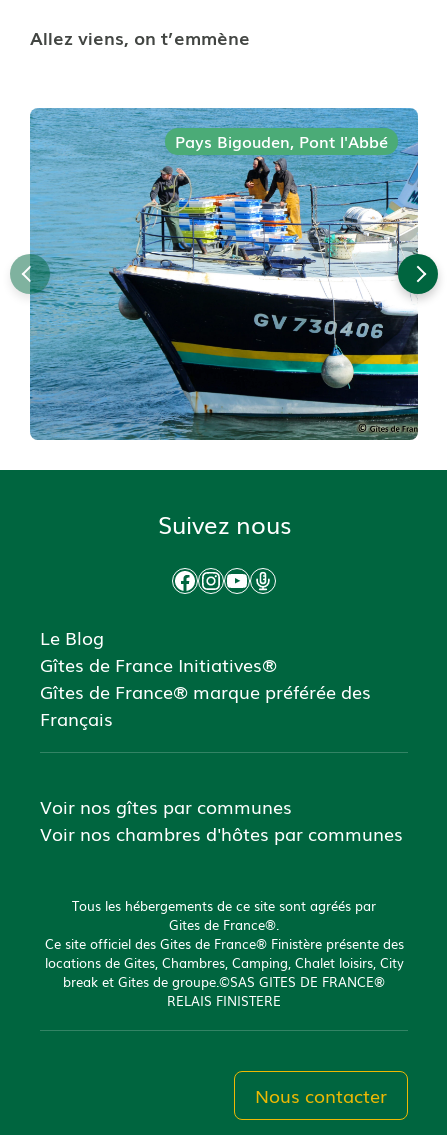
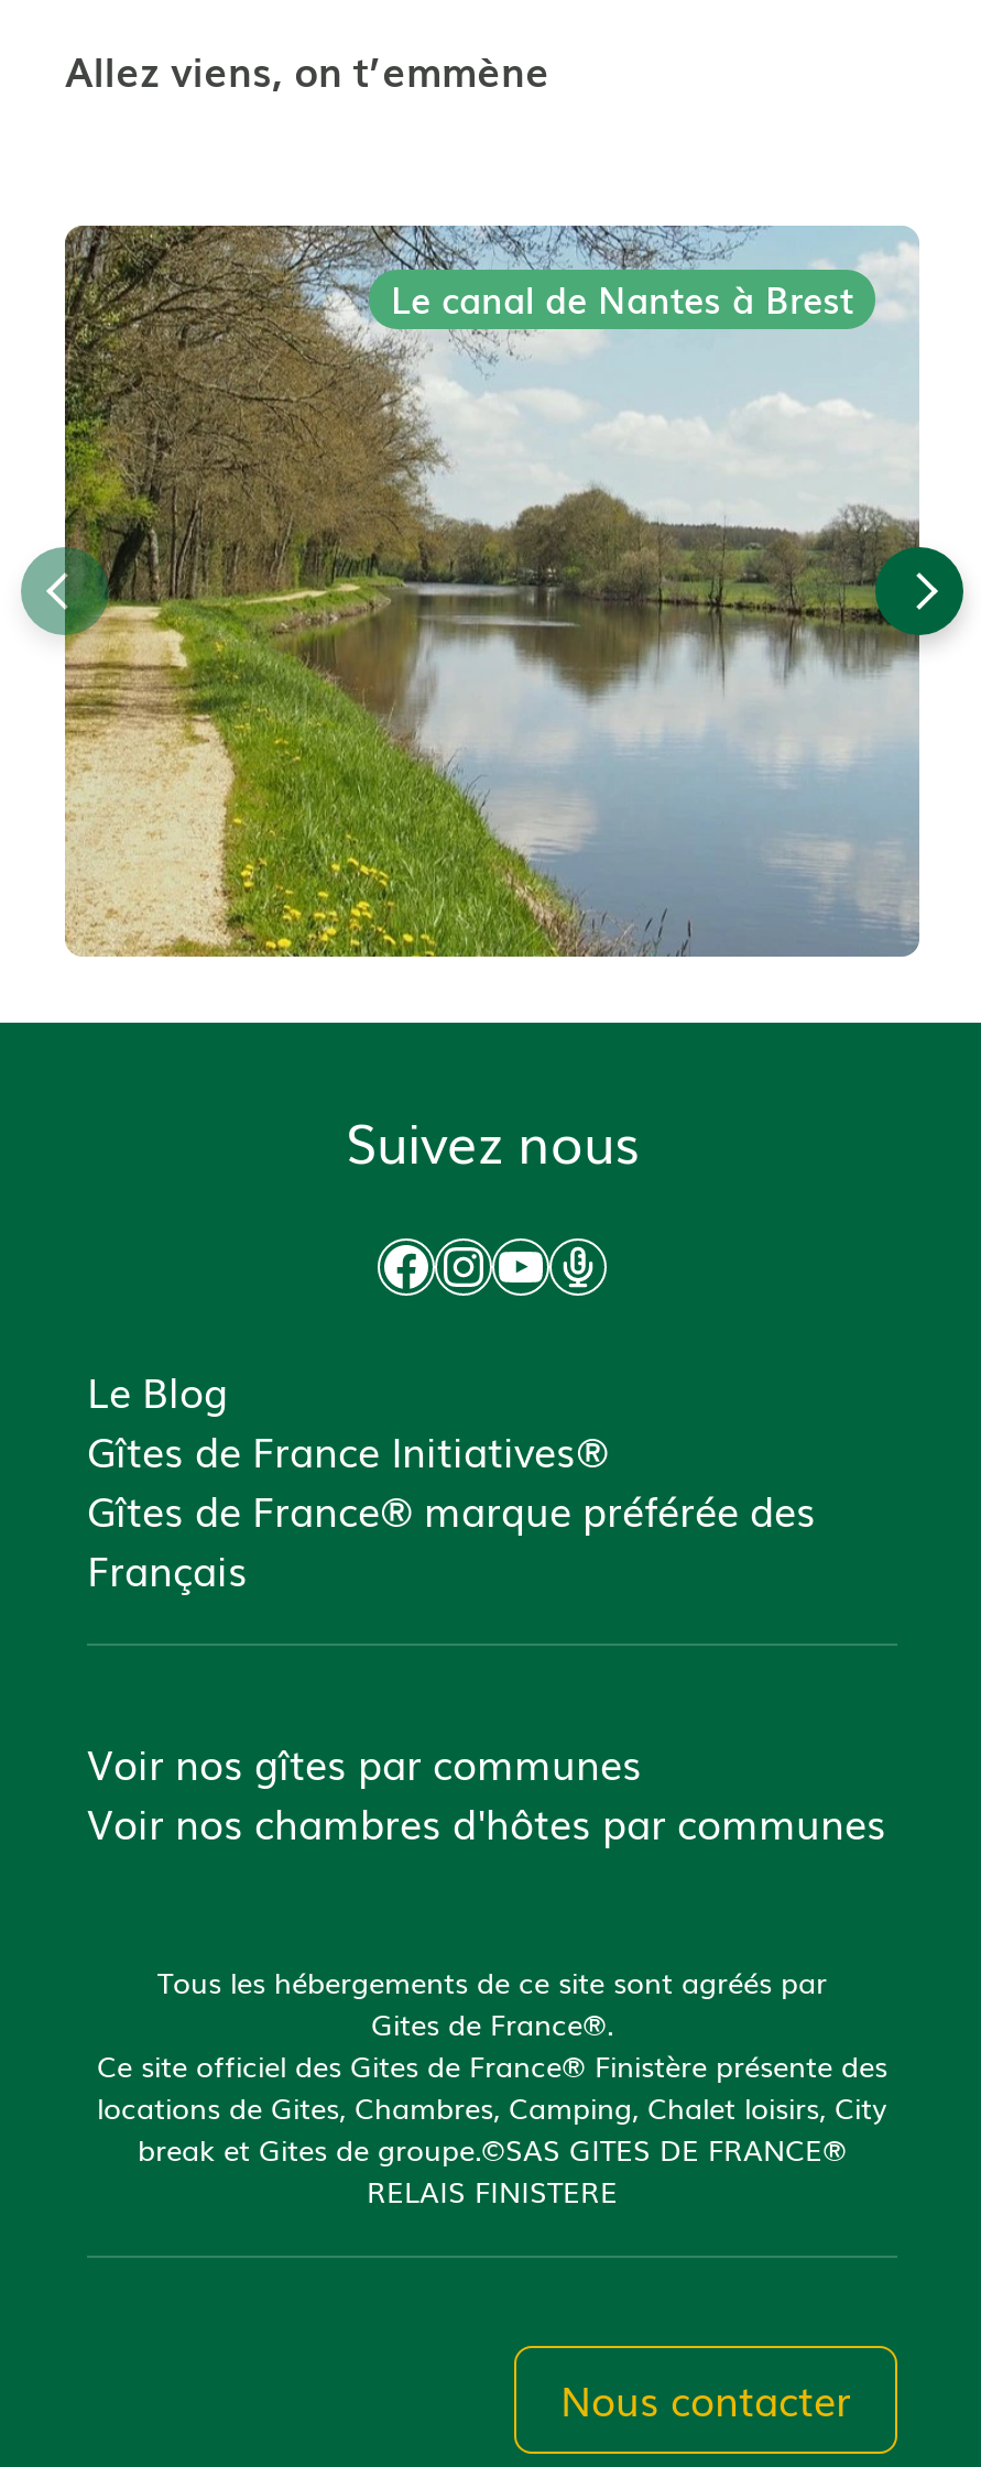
- [image]
- Pays Bigouden, Pont l'Abbé
+ [image]
+ Le canal de Nantes à Brest
